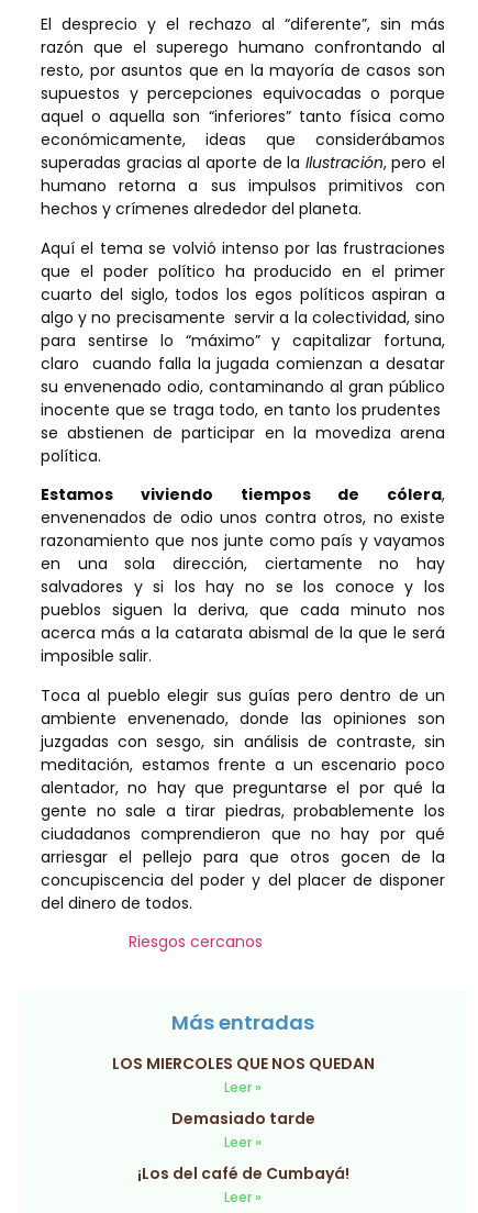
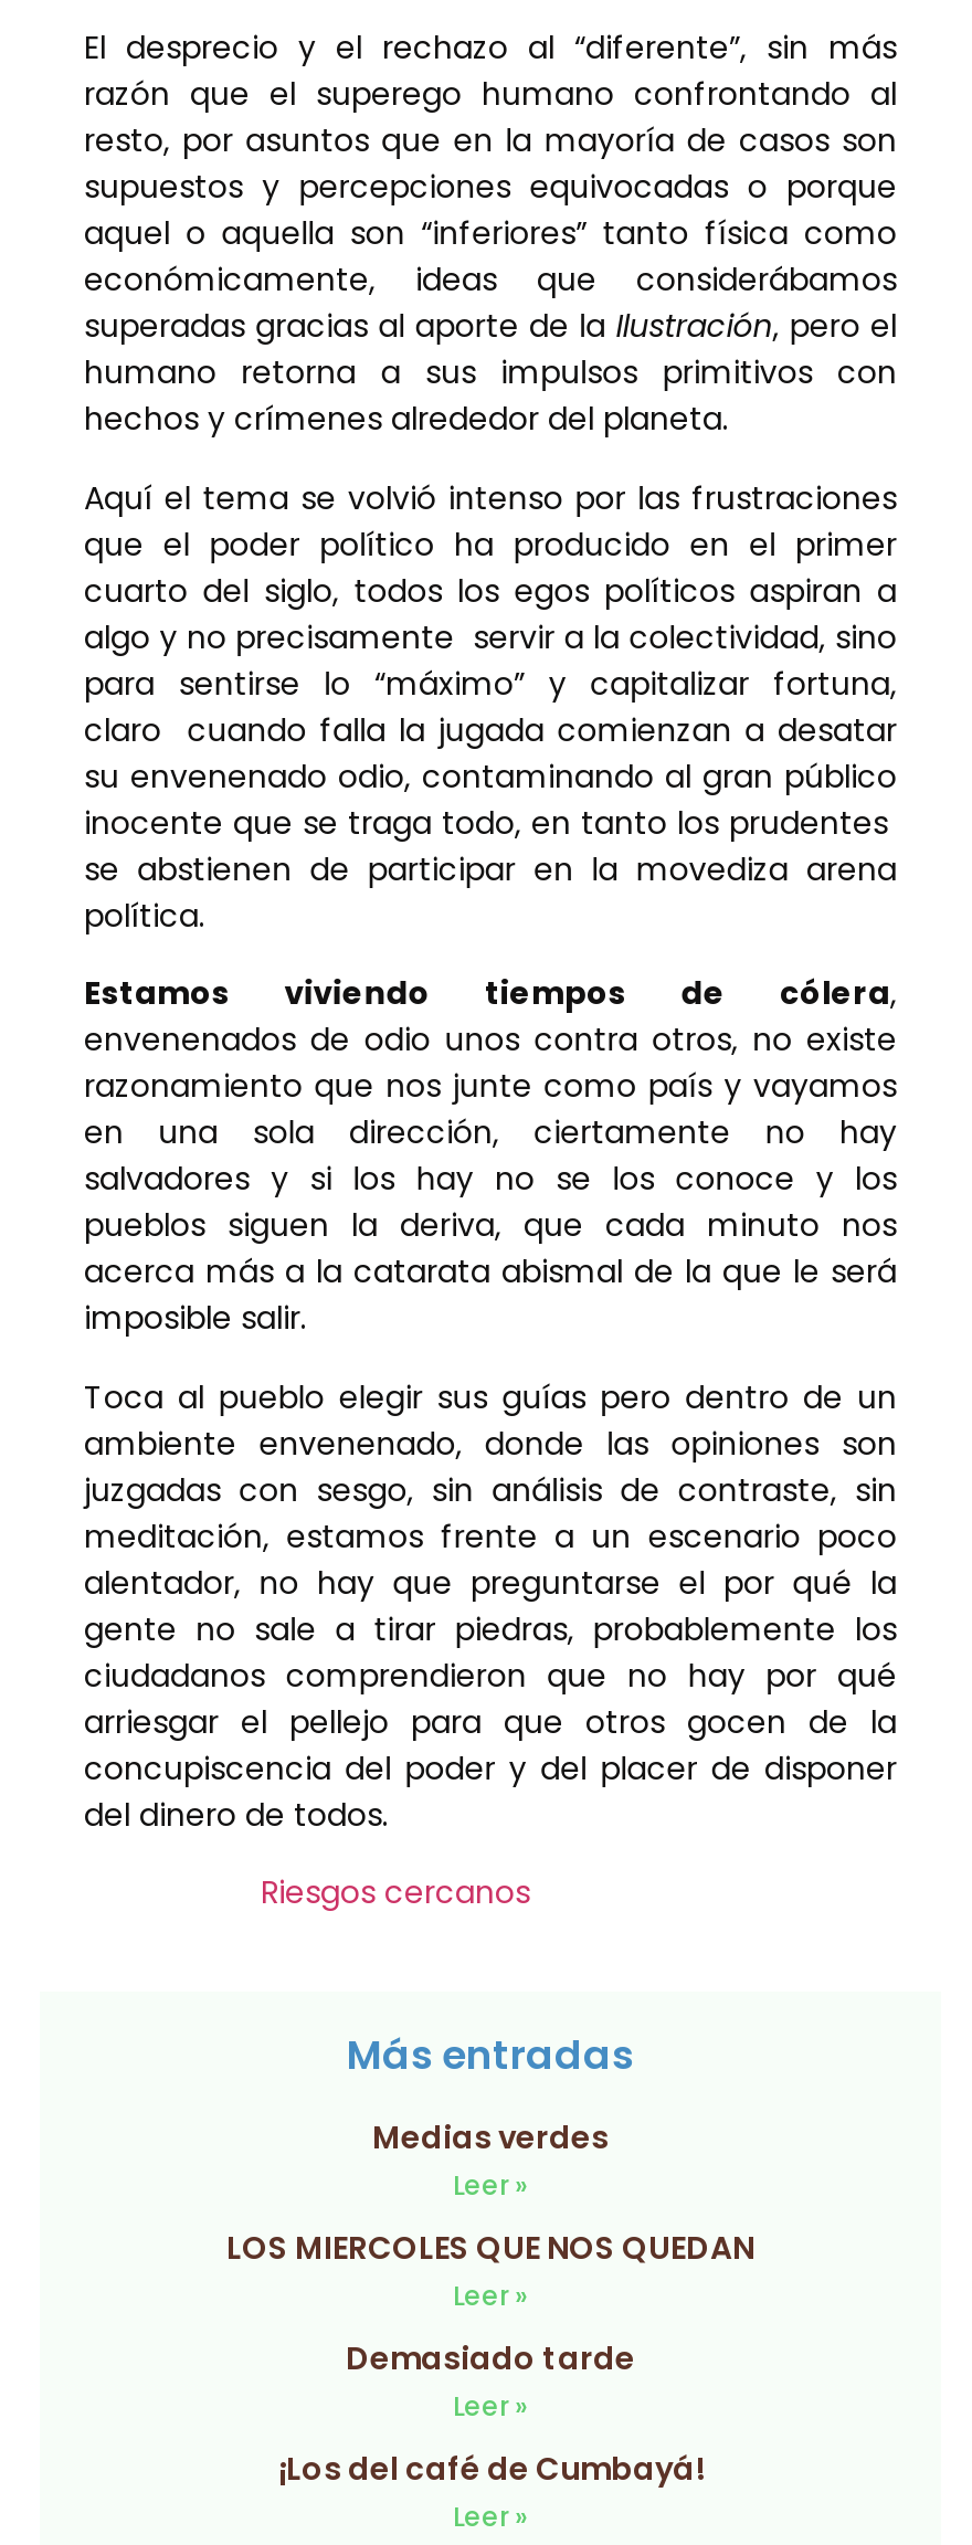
+ Medias verdes
+ Leer »
